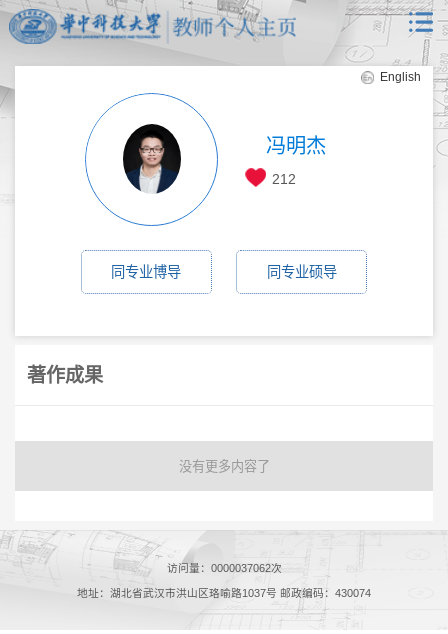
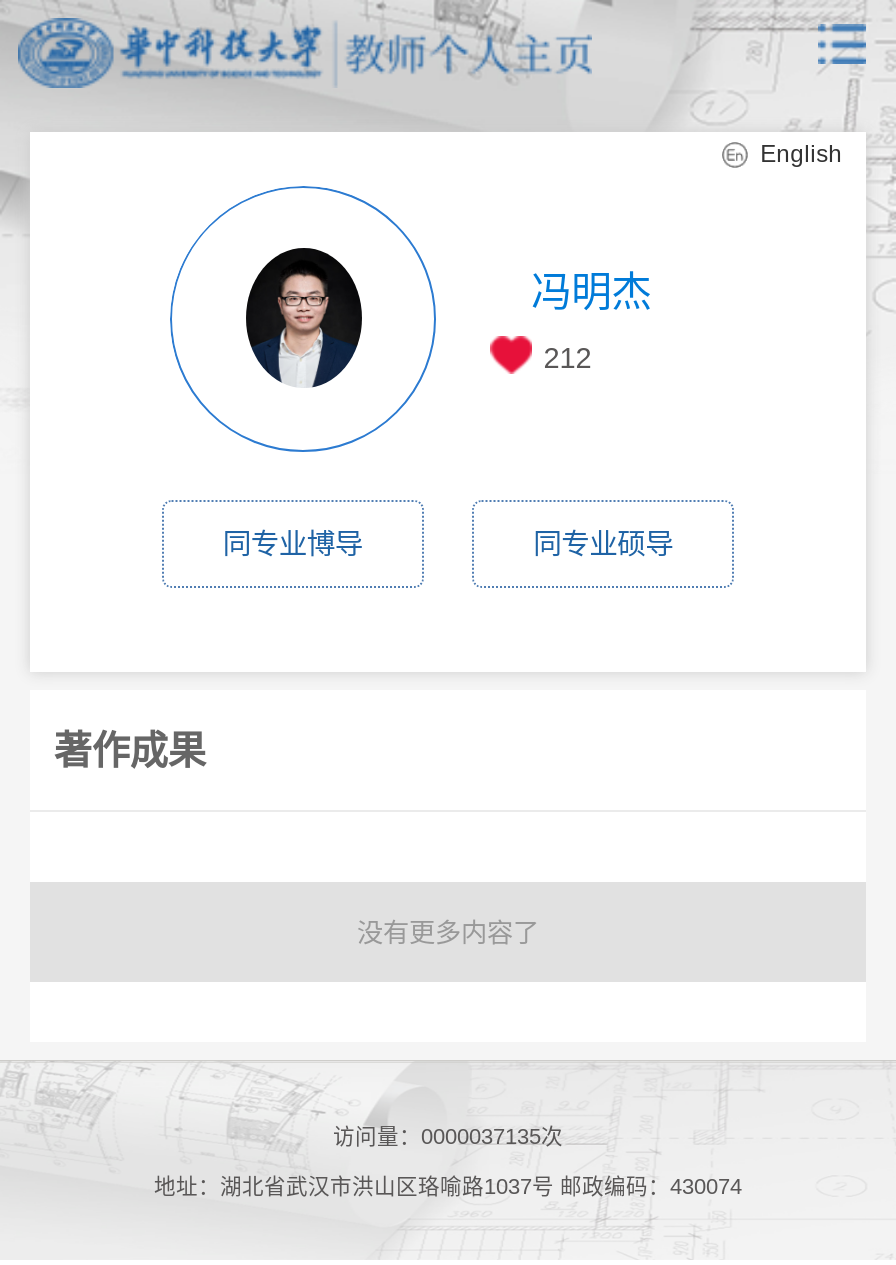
- 访问量：0000037062次
+ 访问量：0000037135次
